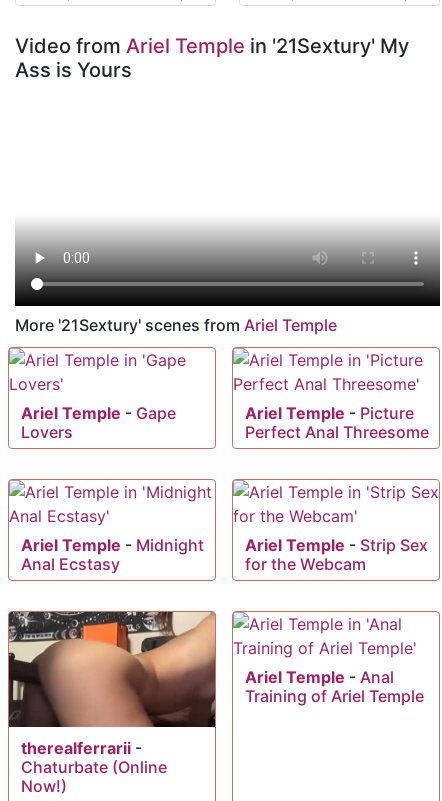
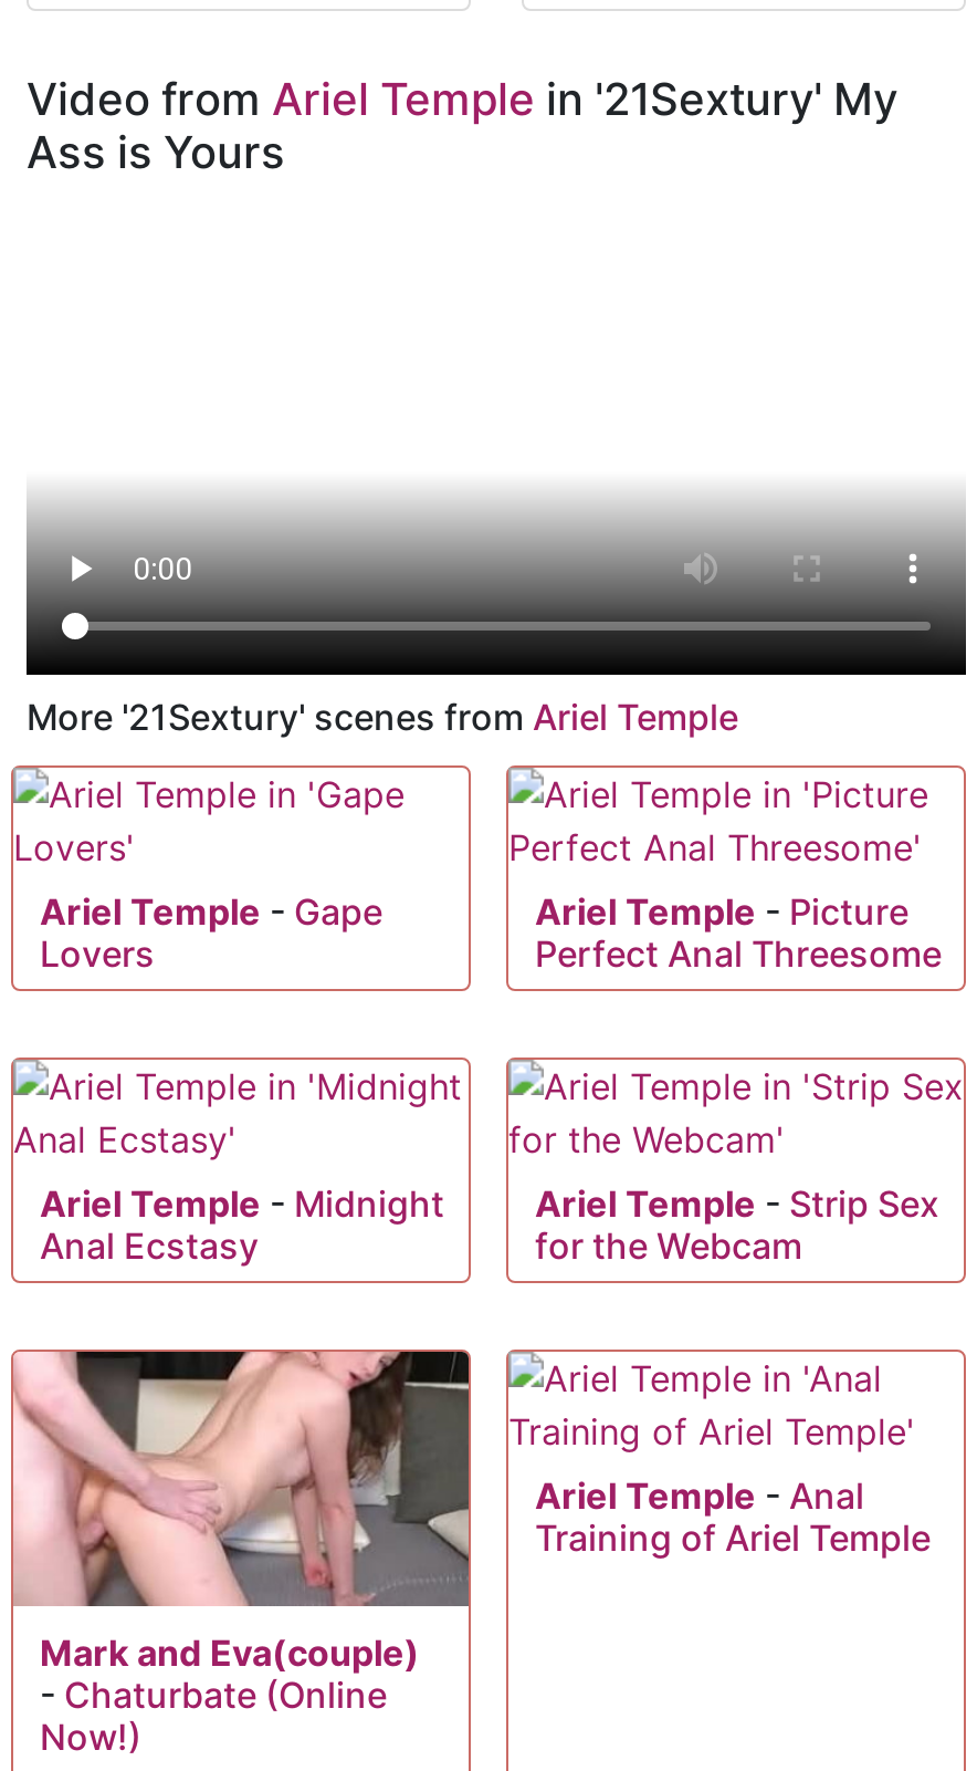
- [image]
- therealferrarii -
- Chaturbate (Online
+ [image]
+ Mark and Eva(couple)
+ - Chaturbate (Online
